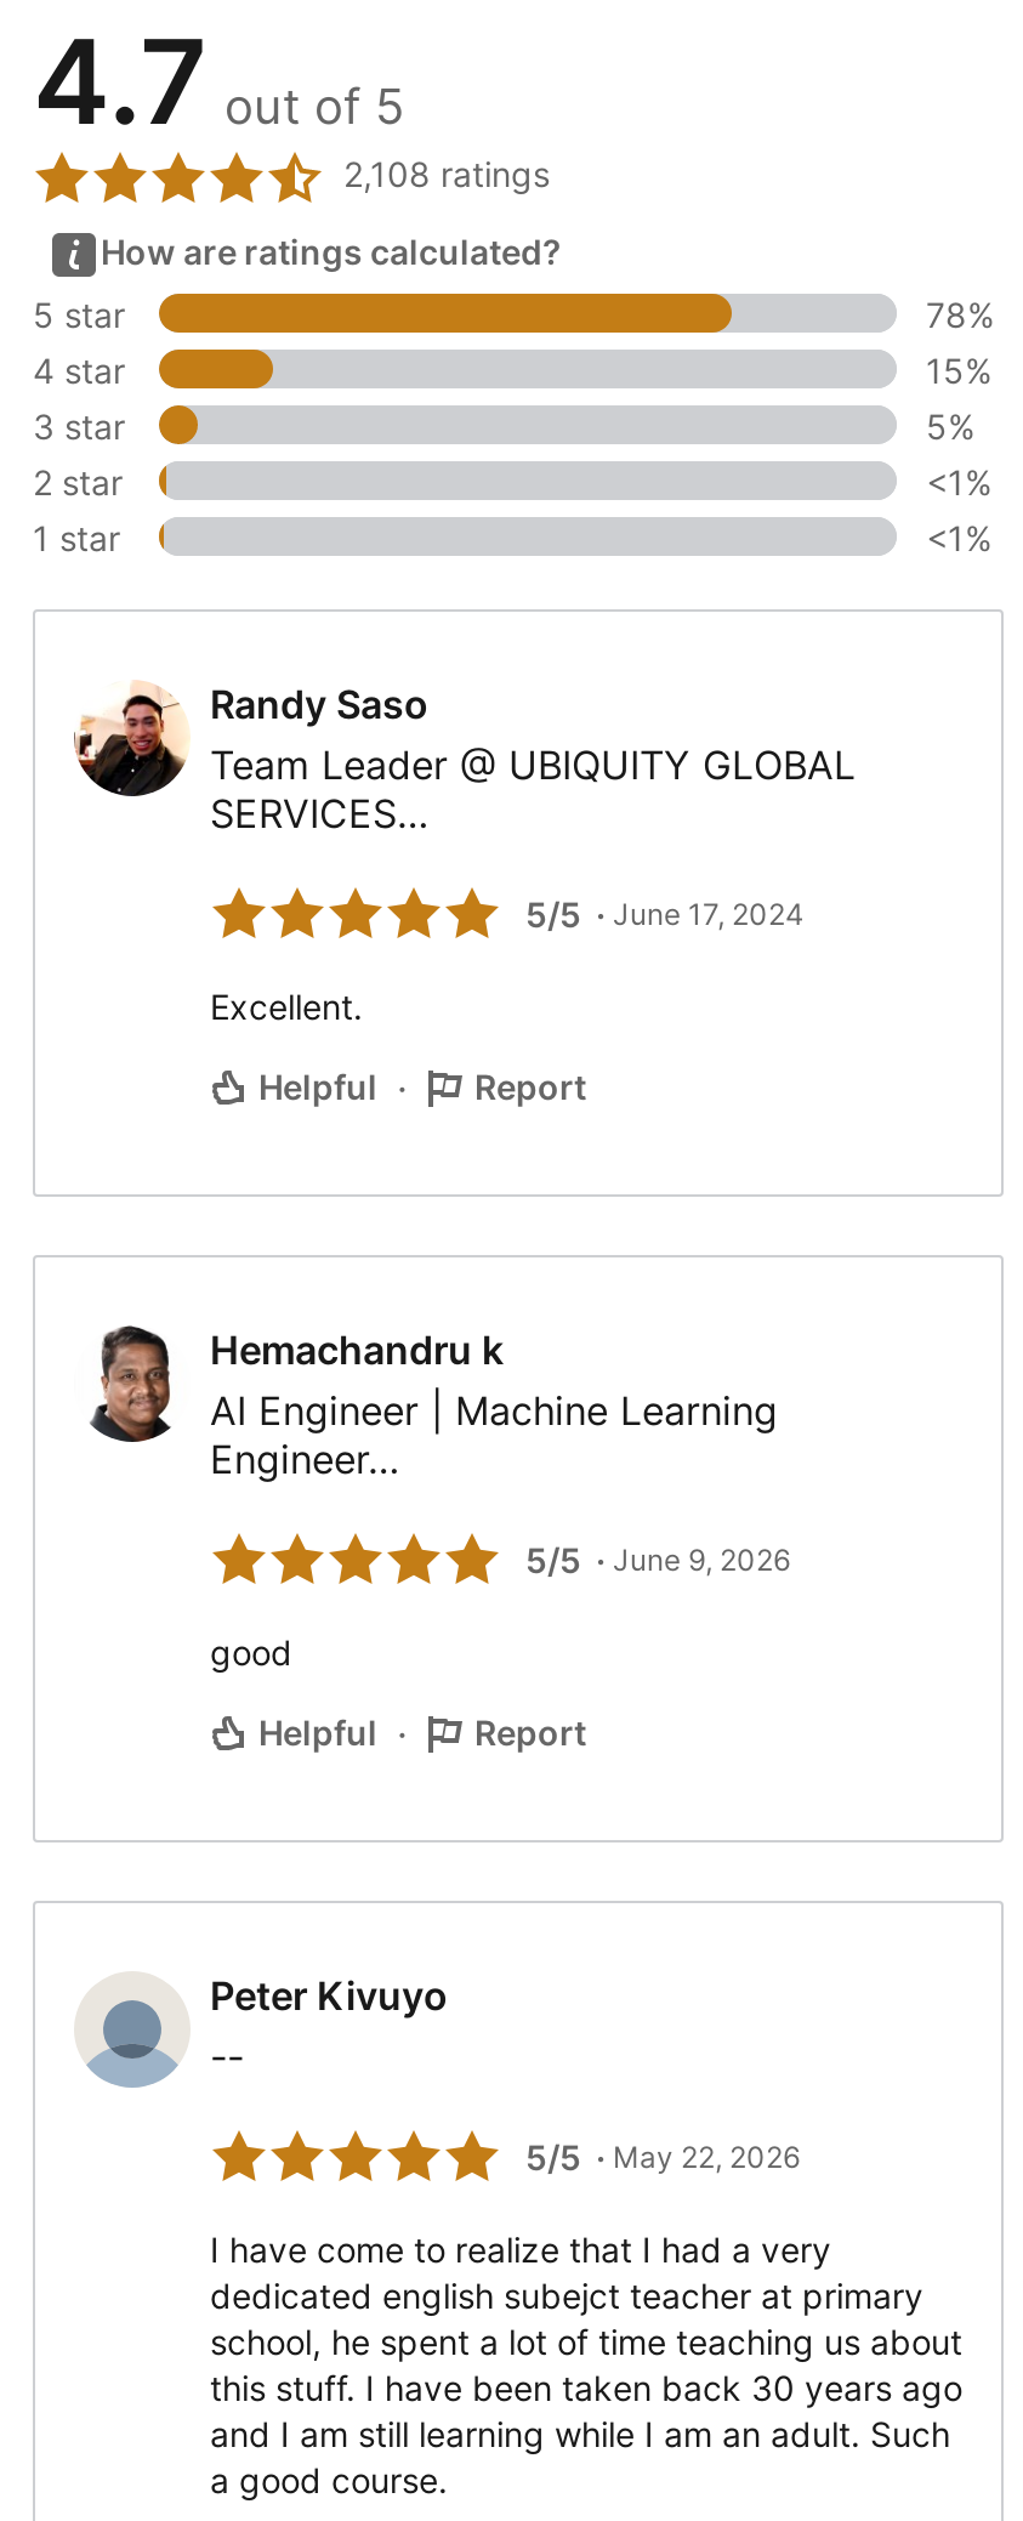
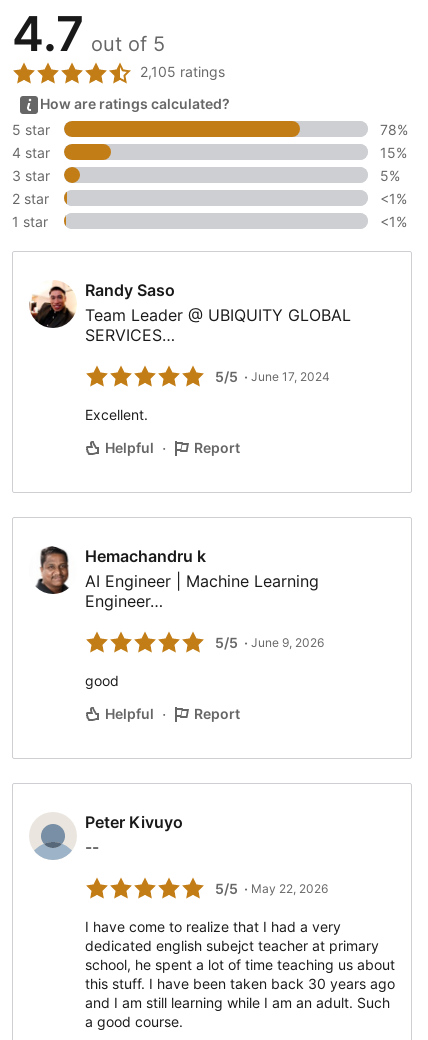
- 2,108 ratings
+ 2,105 ratings
